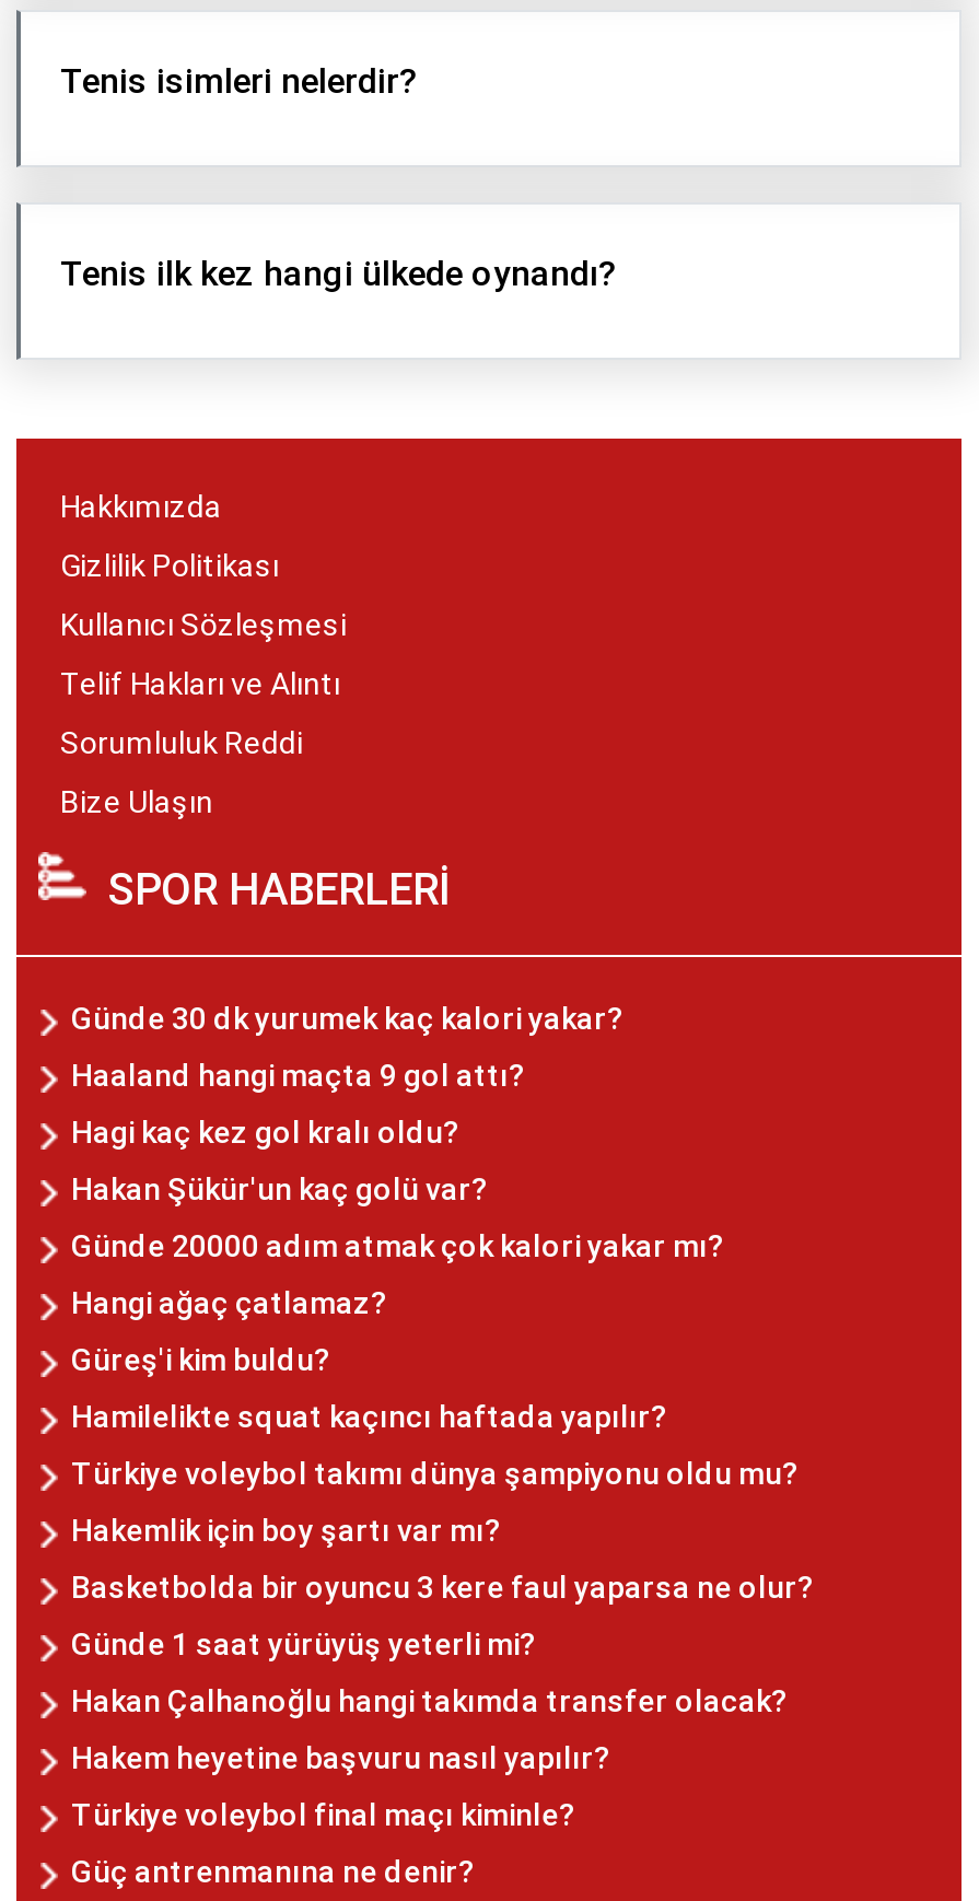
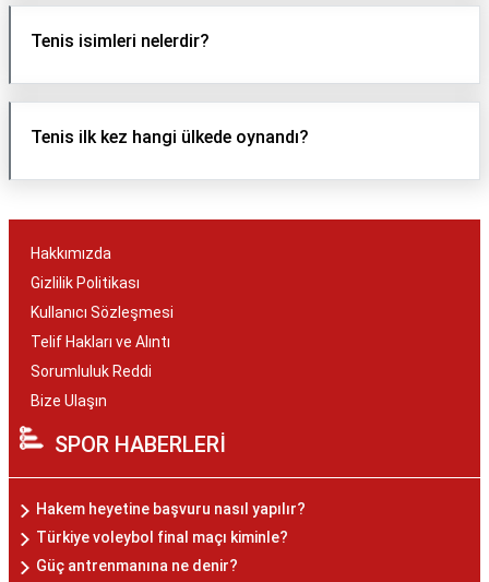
- Günde 30 dk yurumek kaç kalori yakar?
- Haaland hangi maçta 9 gol attı?
- Hagi kaç kez gol kralı oldu?
- Hakan Şükür'un kaç golü var?
- Günde 20000 adım atmak çok kalori yakar mı?
- Hangi ağaç çatlamaz?
- Güreş'i kim buldu?
- Hamilelikte squat kaçıncı haftada yapılır?
- Türkiye voleybol takımı dünya şampiyonu oldu mu?
- Hakemlik için boy şartı var mı?
- Basketbolda bir oyuncu 3 kere faul yaparsa ne olur?
- Günde 1 saat yürüyüş yeterli mi?
- Hakan Çalhanoğlu hangi takımda transfer olacak?
